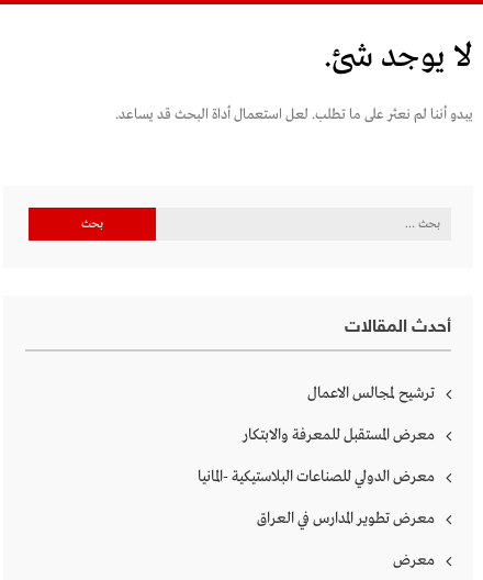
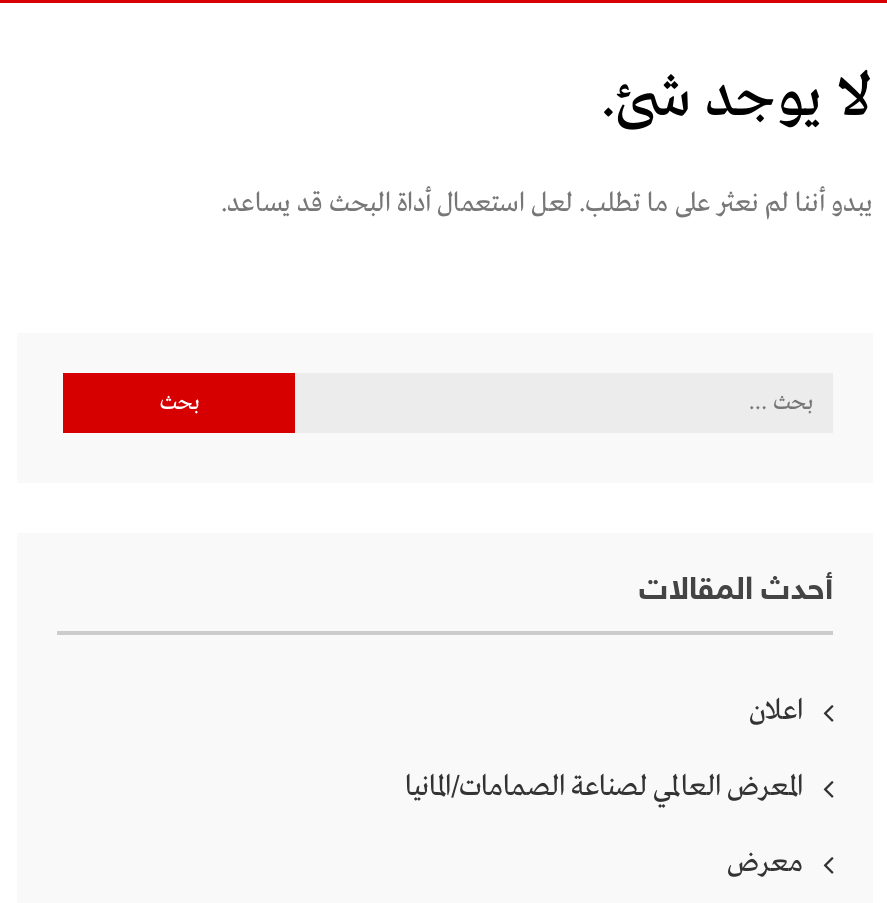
- ترشيح لمجالس الاعمال
- معرض المستقبل للمعرفة والابتكار
- معرض الدولي للصناعات البلاستيكية -المانيا
- معرض تطوير المدارس في العراق
+ اعلان
+ المعرض العالمي لصناعة الصمامات/المانيا
